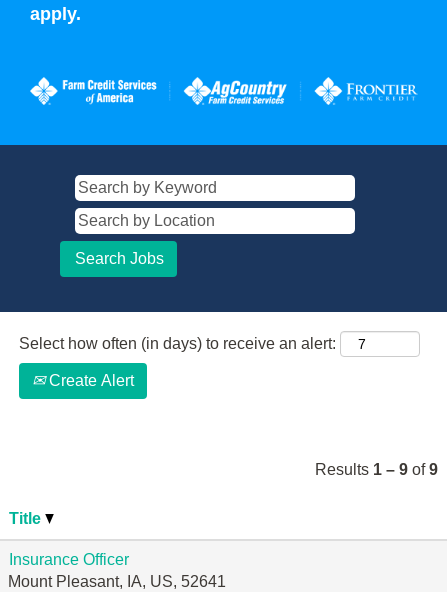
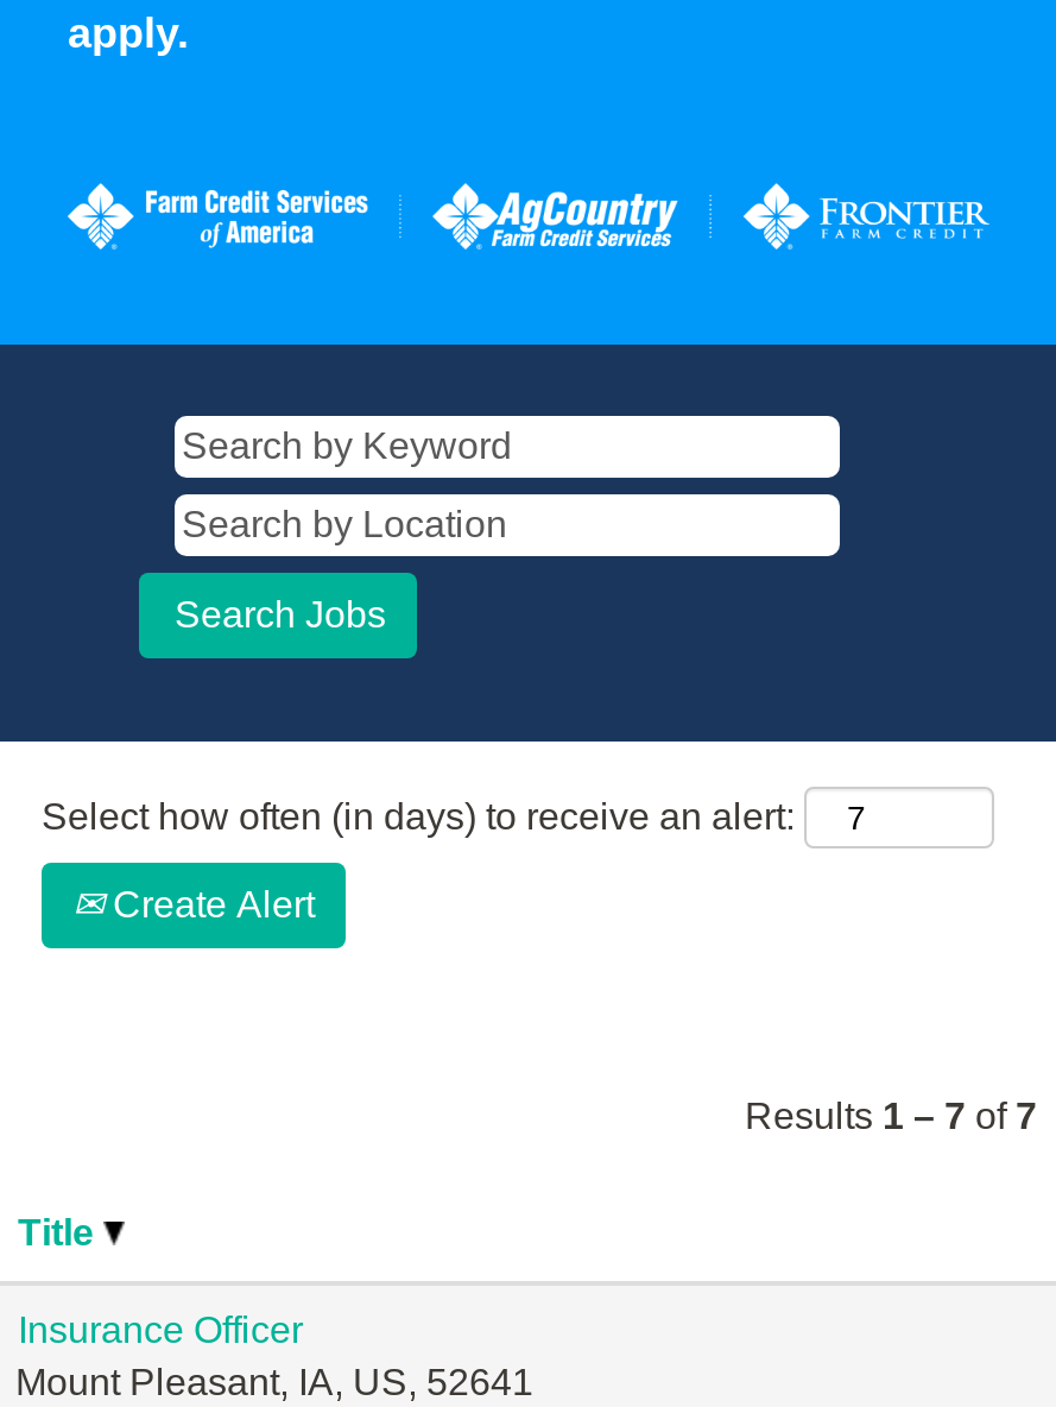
- Results 1 – 9 of 9
+ Results 1 – 7 of 7
